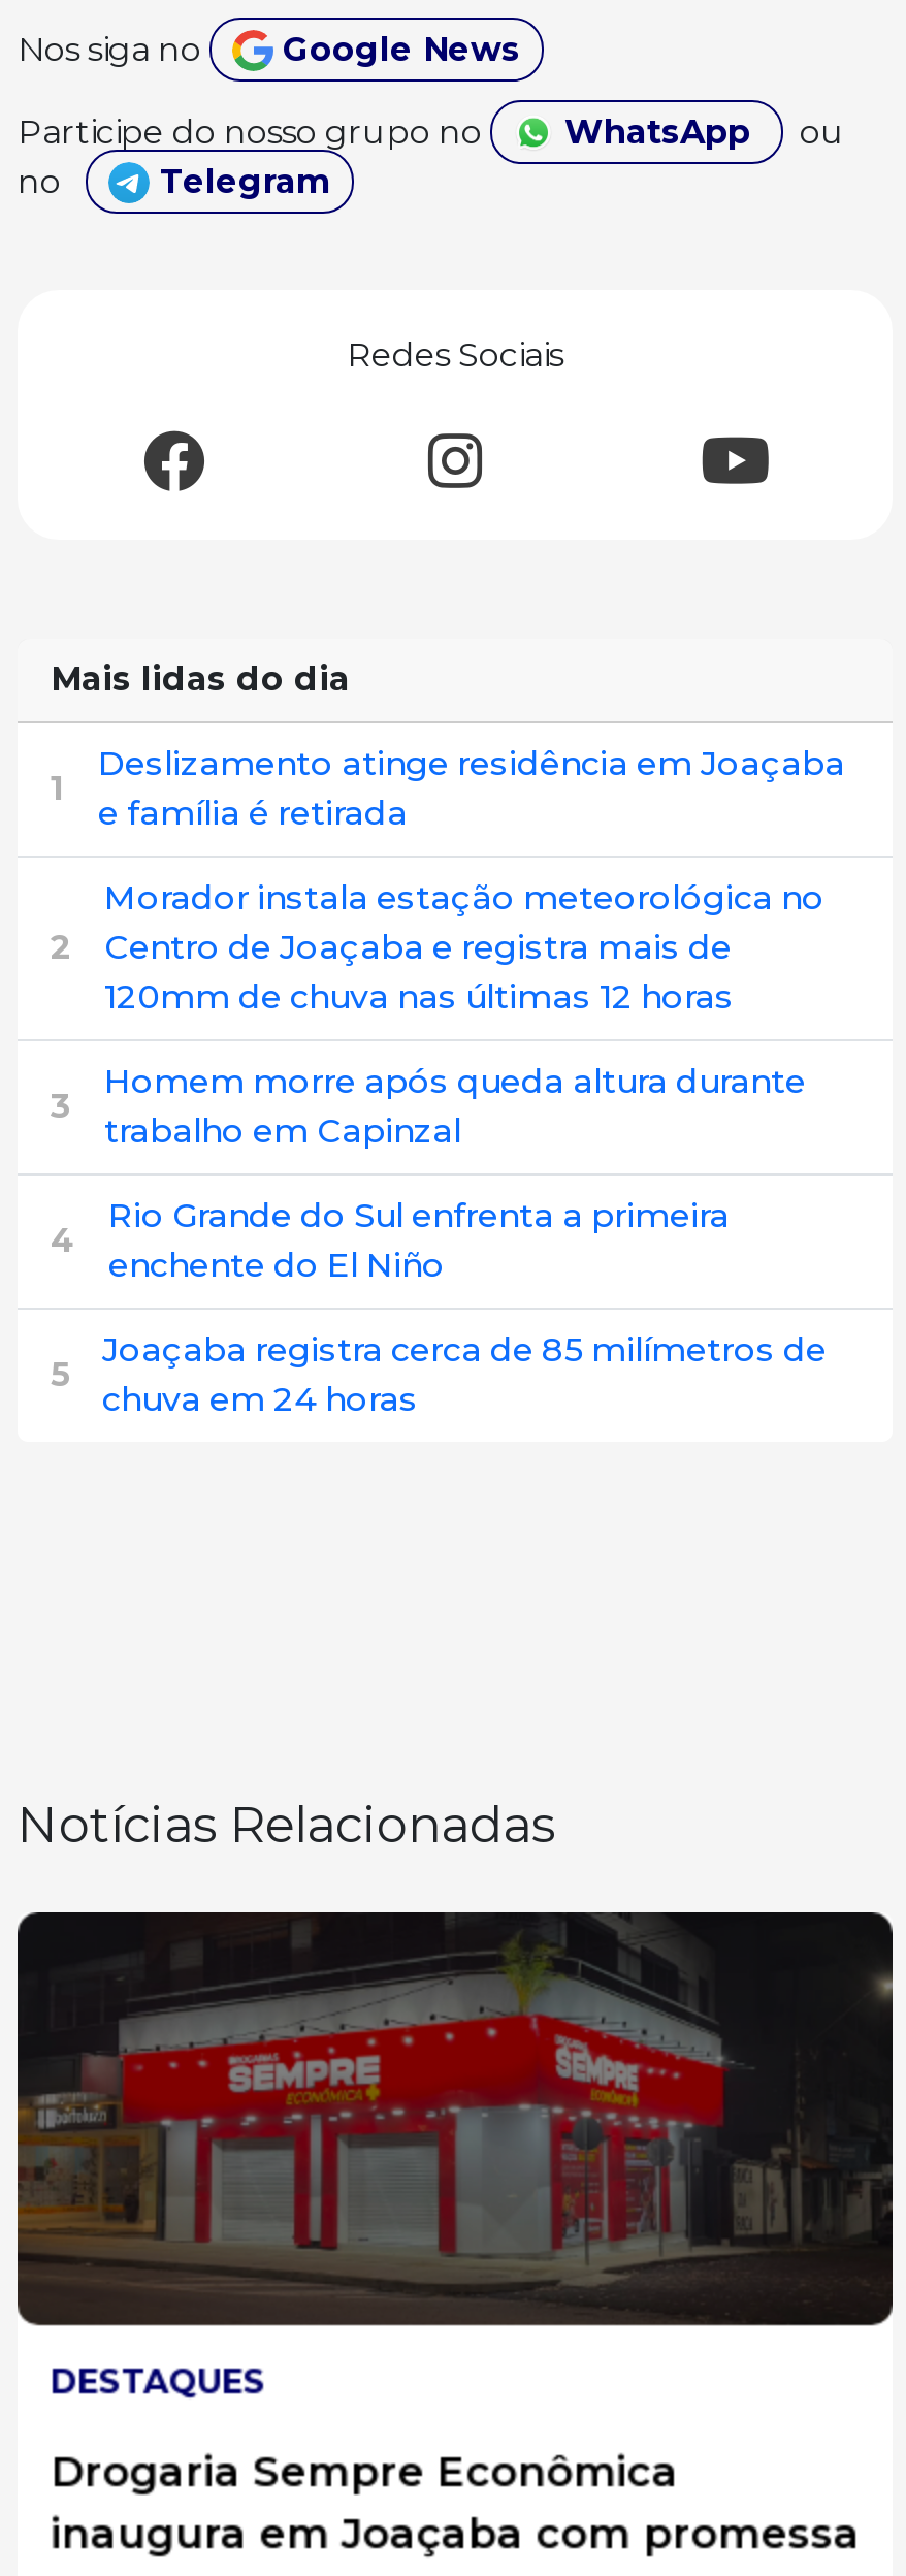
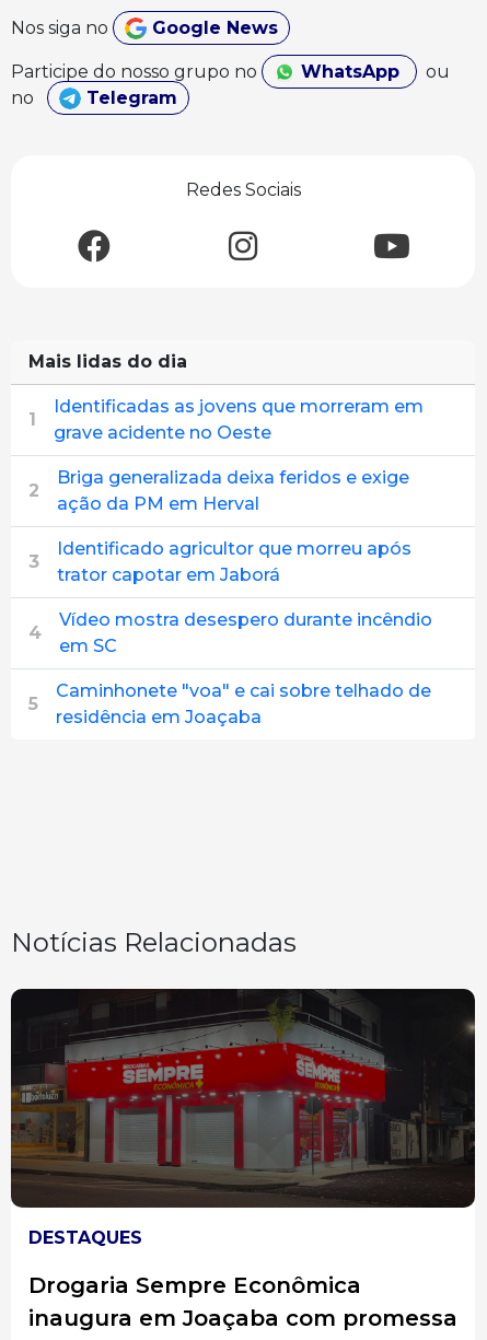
- Deslizamento atinge residência em Joaçaba
- e família é retirada
+ Identificadas as jovens que morreram em
+ grave acidente no Oeste

- Morador instala estação meteorológica no
- Centro de Joaçaba e registra mais de
- 120mm de chuva nas últimas 12 horas
+ Briga generalizada deixa feridos e exige
+ ação da PM em Herval

- Homem morre após queda altura durante
- trabalho em Capinzal
+ Identificado agricultor que morreu após
+ trator capotar em Jaborá

- Rio Grande do Sul enfrenta a primeira
- enchente do El Niño
+ Vídeo mostra desespero durante incêndio
+ em SC

- Joaçaba registra cerca de 85 milímetros de
- chuva em 24 horas
+ Caminhonete "voa" e cai sobre telhado de
+ residência em Joaçaba
